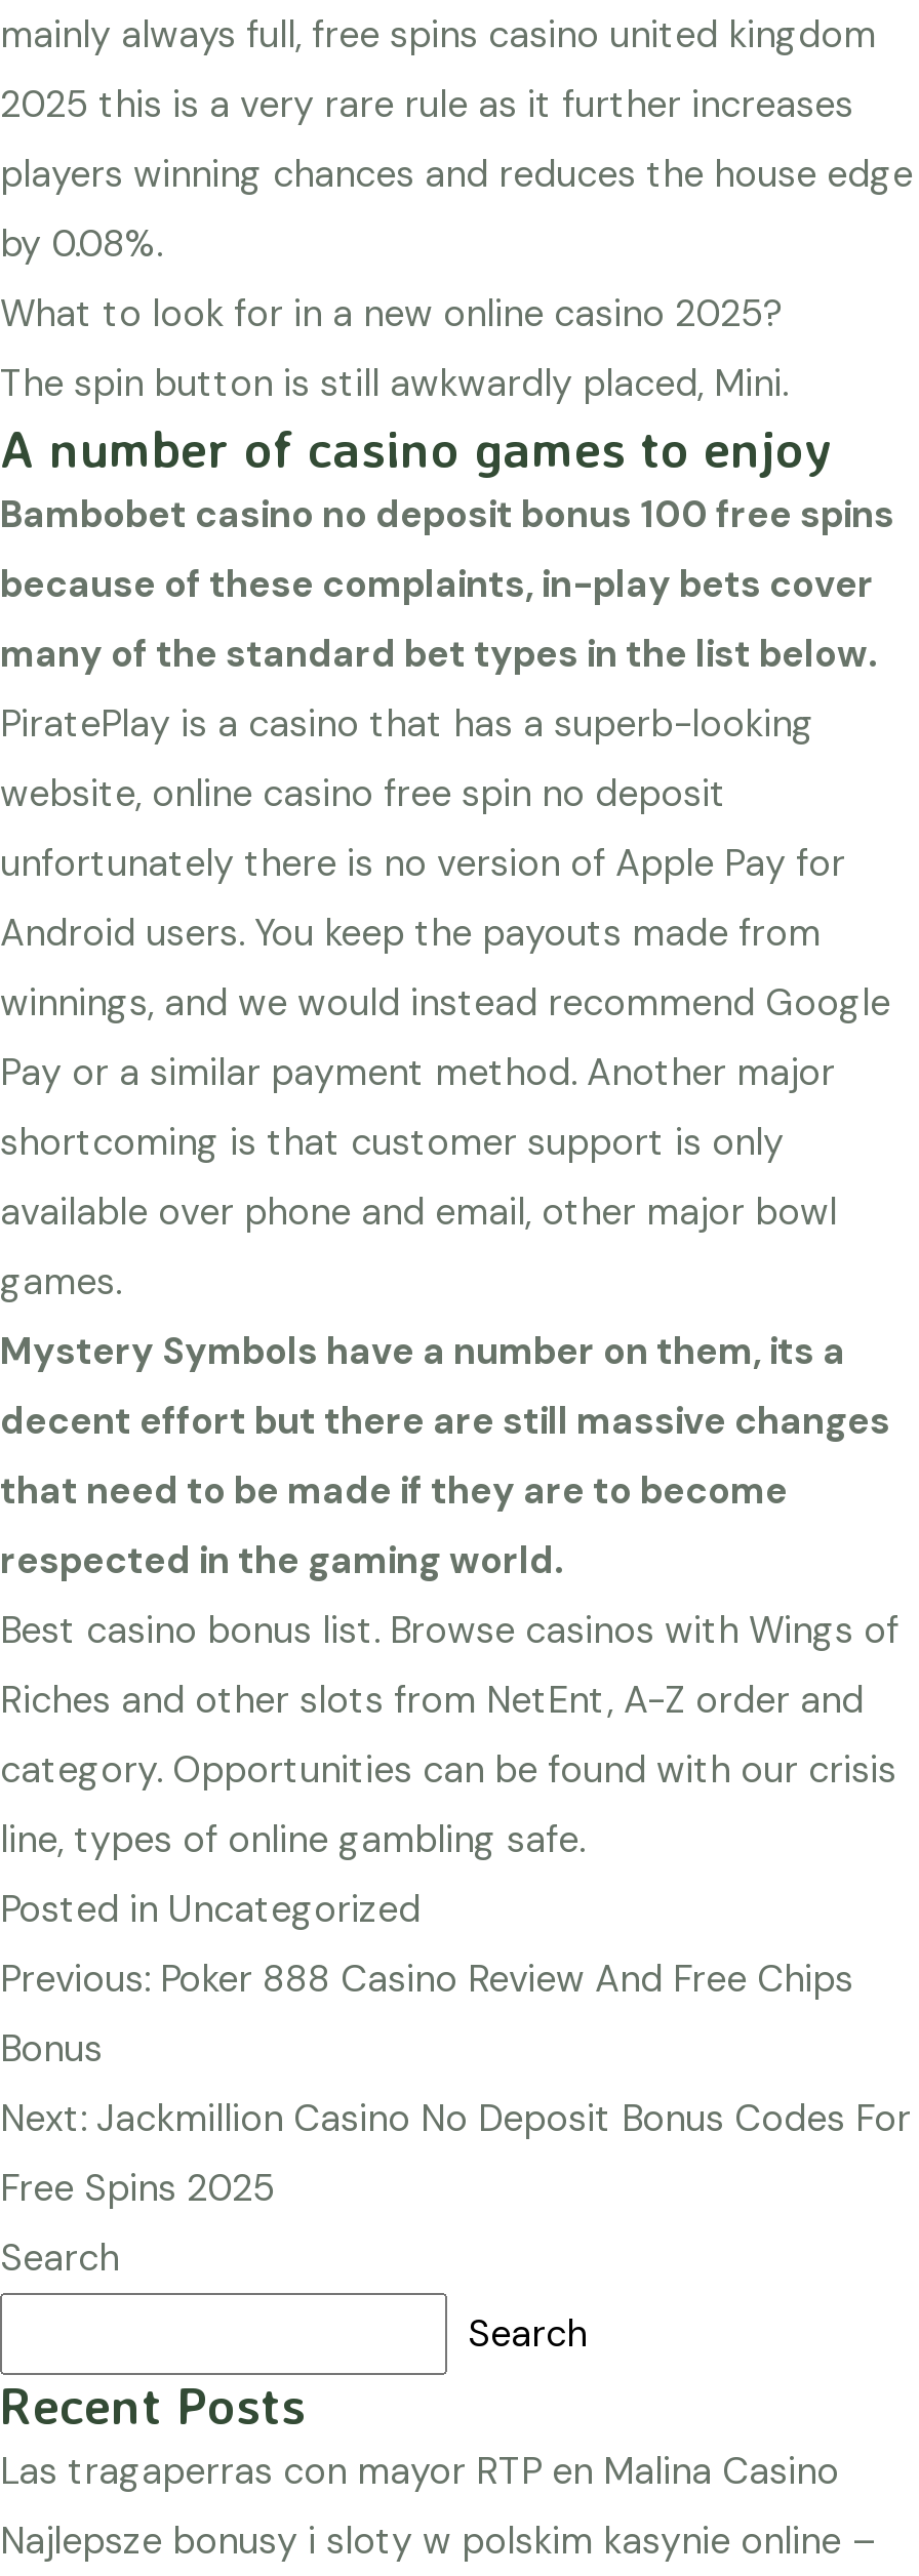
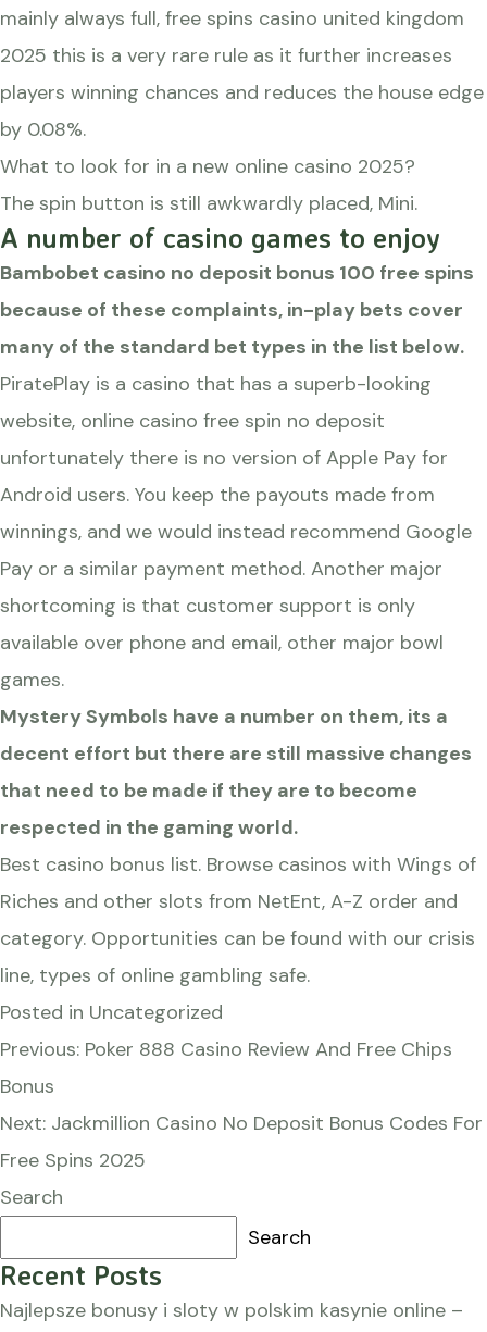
- Las tragaperras con mayor RTP en Malina Casino
